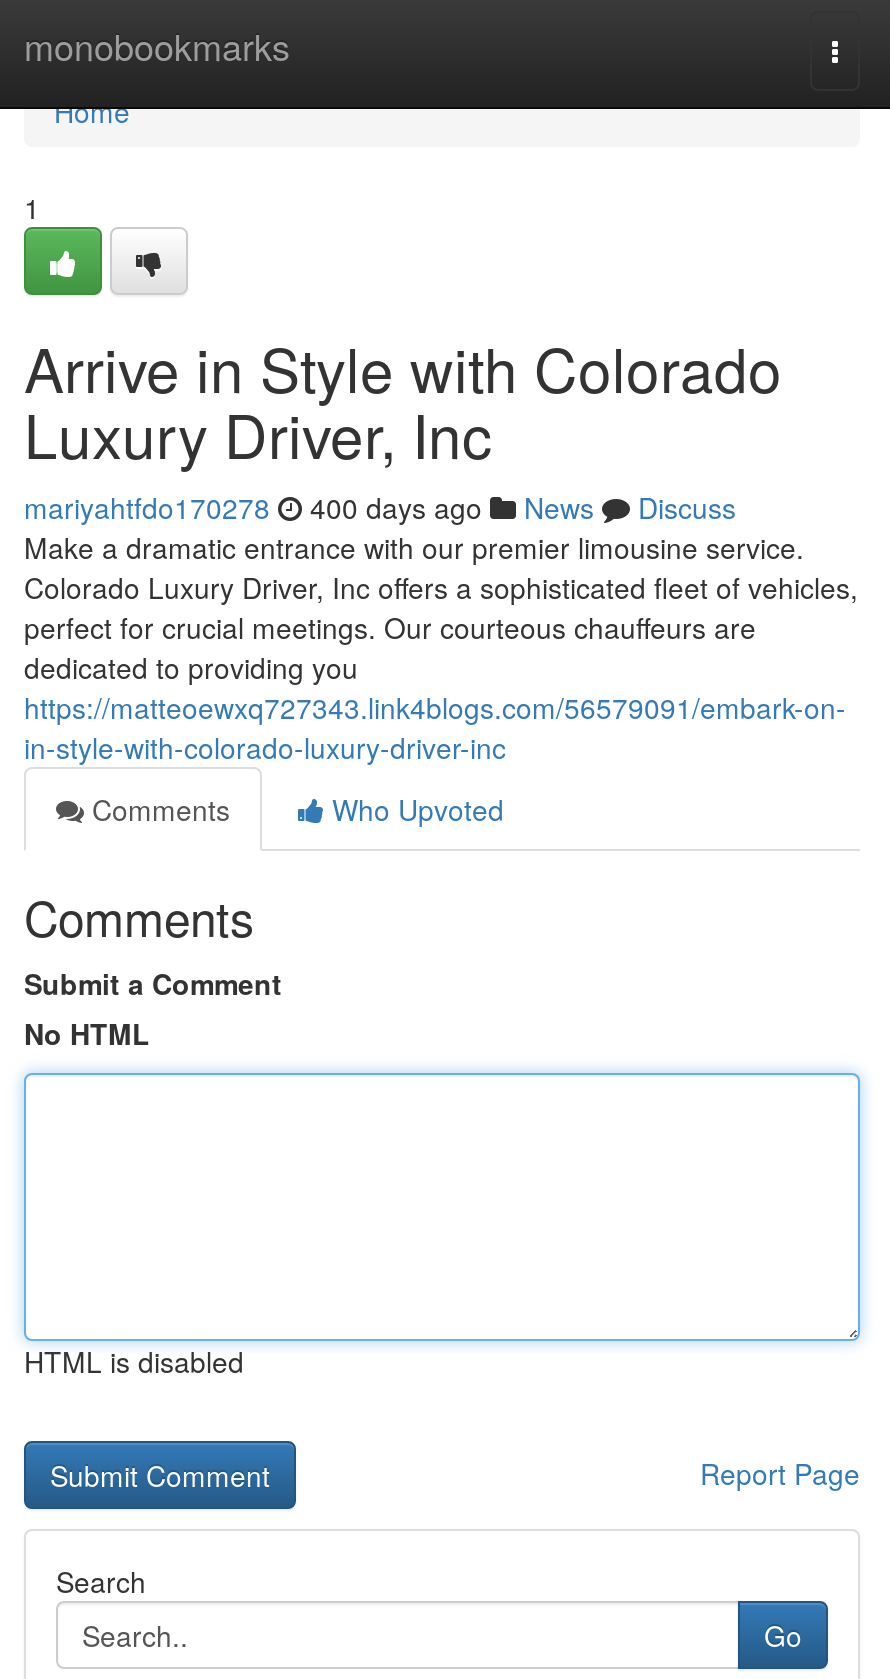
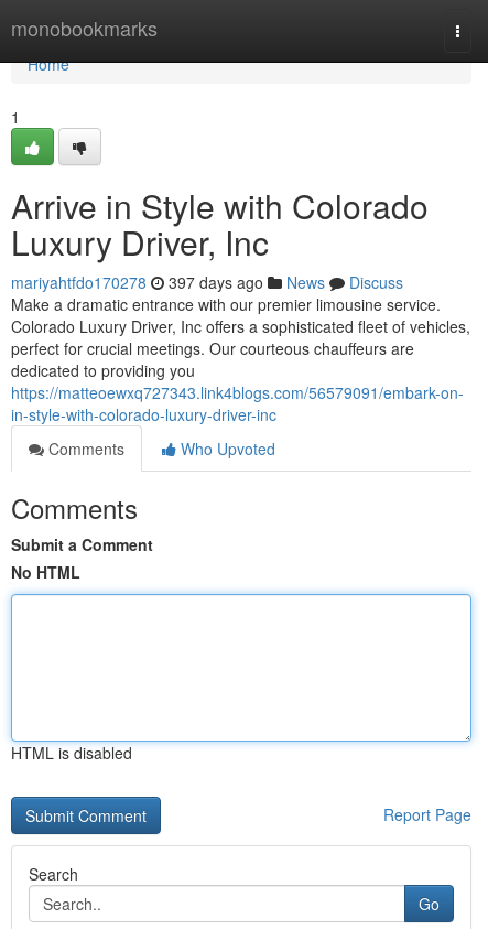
- mariyahtfdo170278 400 days ago News Discuss
+ mariyahtfdo170278 397 days ago News Discuss
